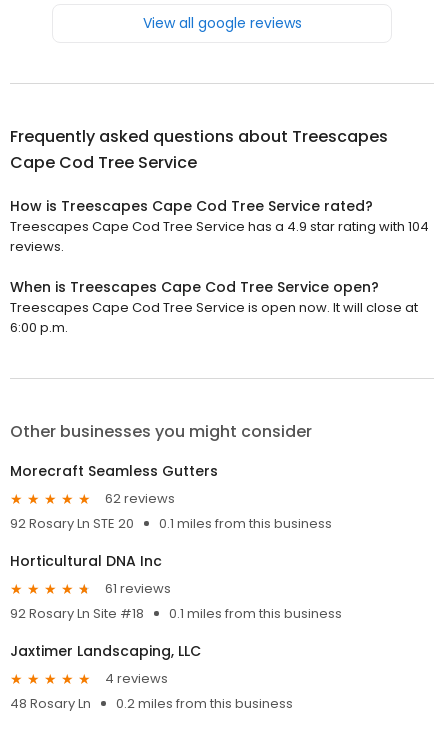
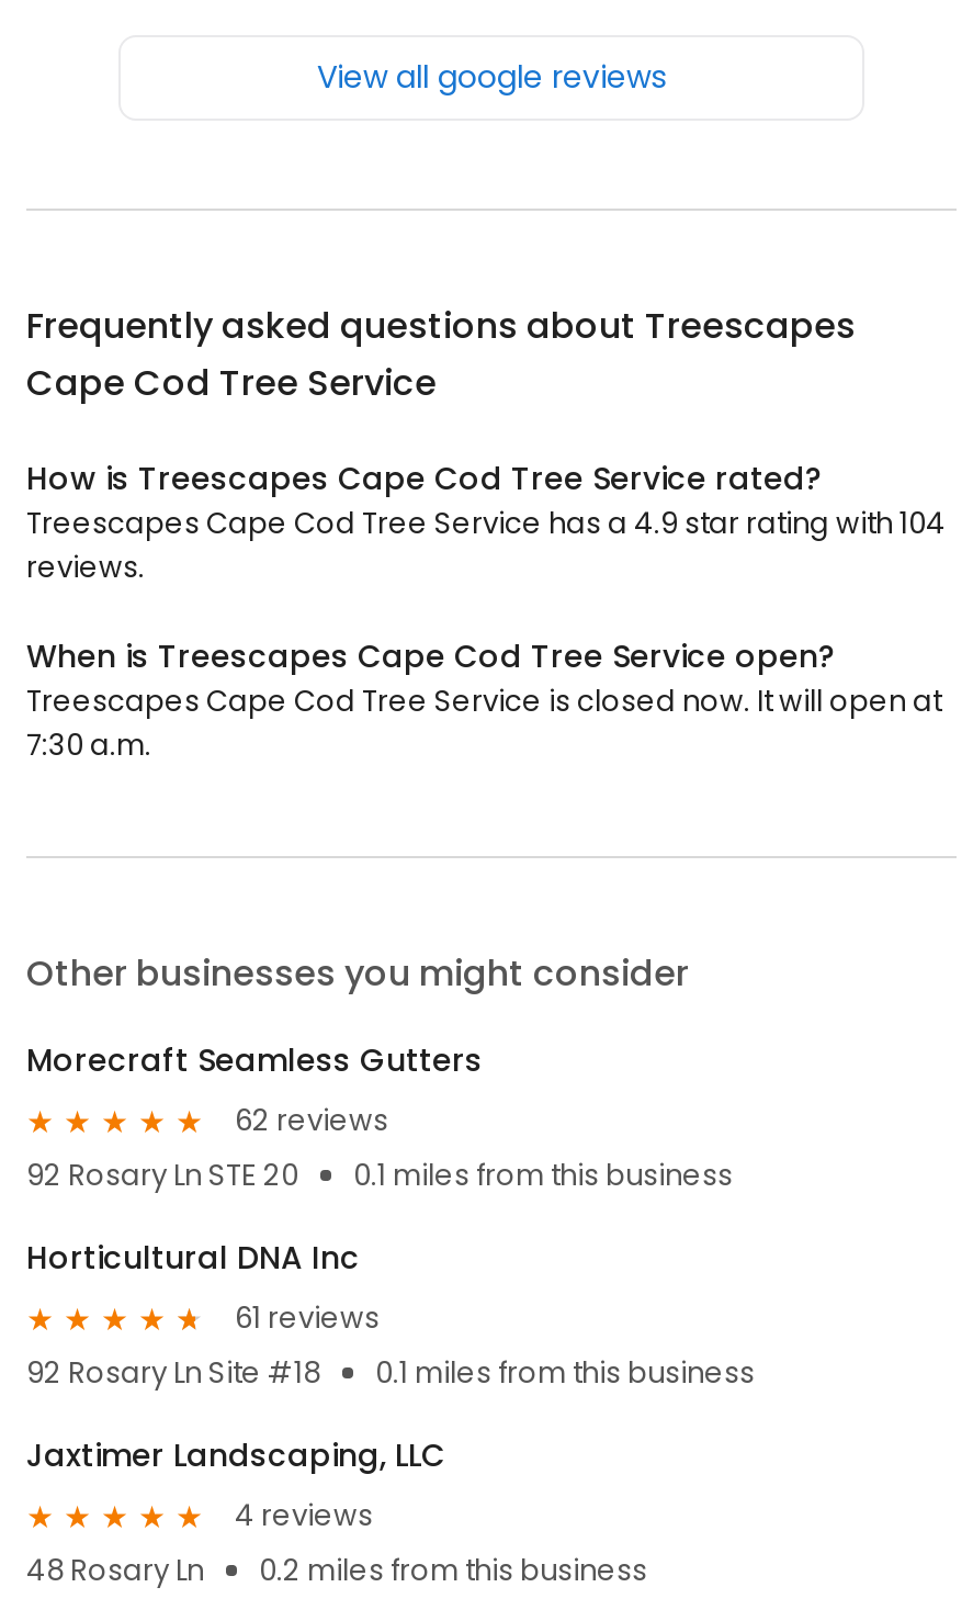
- Treescapes Cape Cod Tree Service is open now. It will close at
- 6:00 p.m.
+ Treescapes Cape Cod Tree Service is closed now. It will open at
+ 7:30 a.m.
